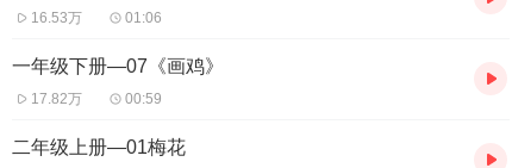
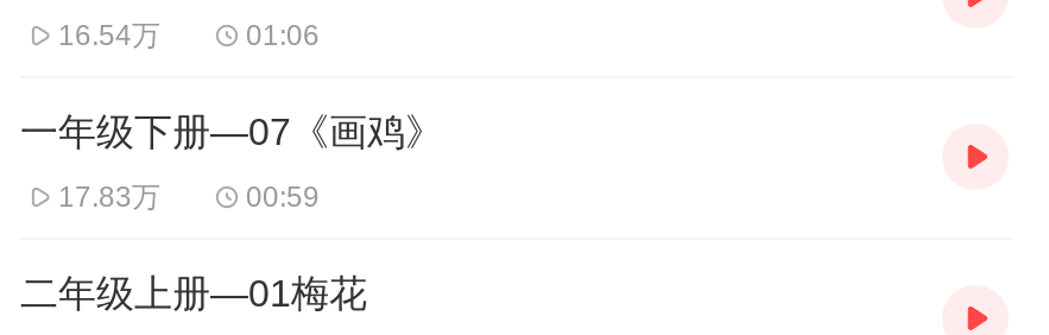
- 16.53万
+ 16.54万

- 17.82万
+ 17.83万
